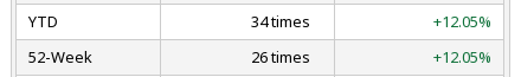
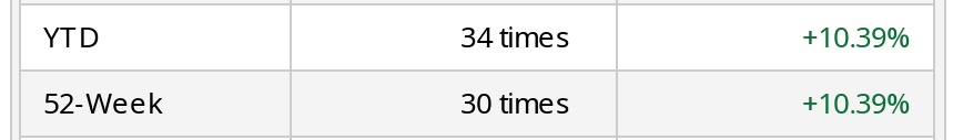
- +12.05%
+ +10.39%

- 26 times
+ 30 times

- +12.05%
+ +10.39%
